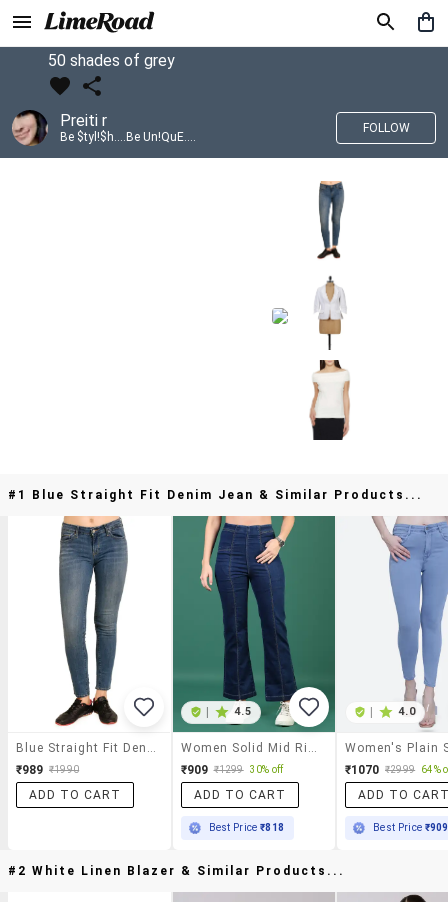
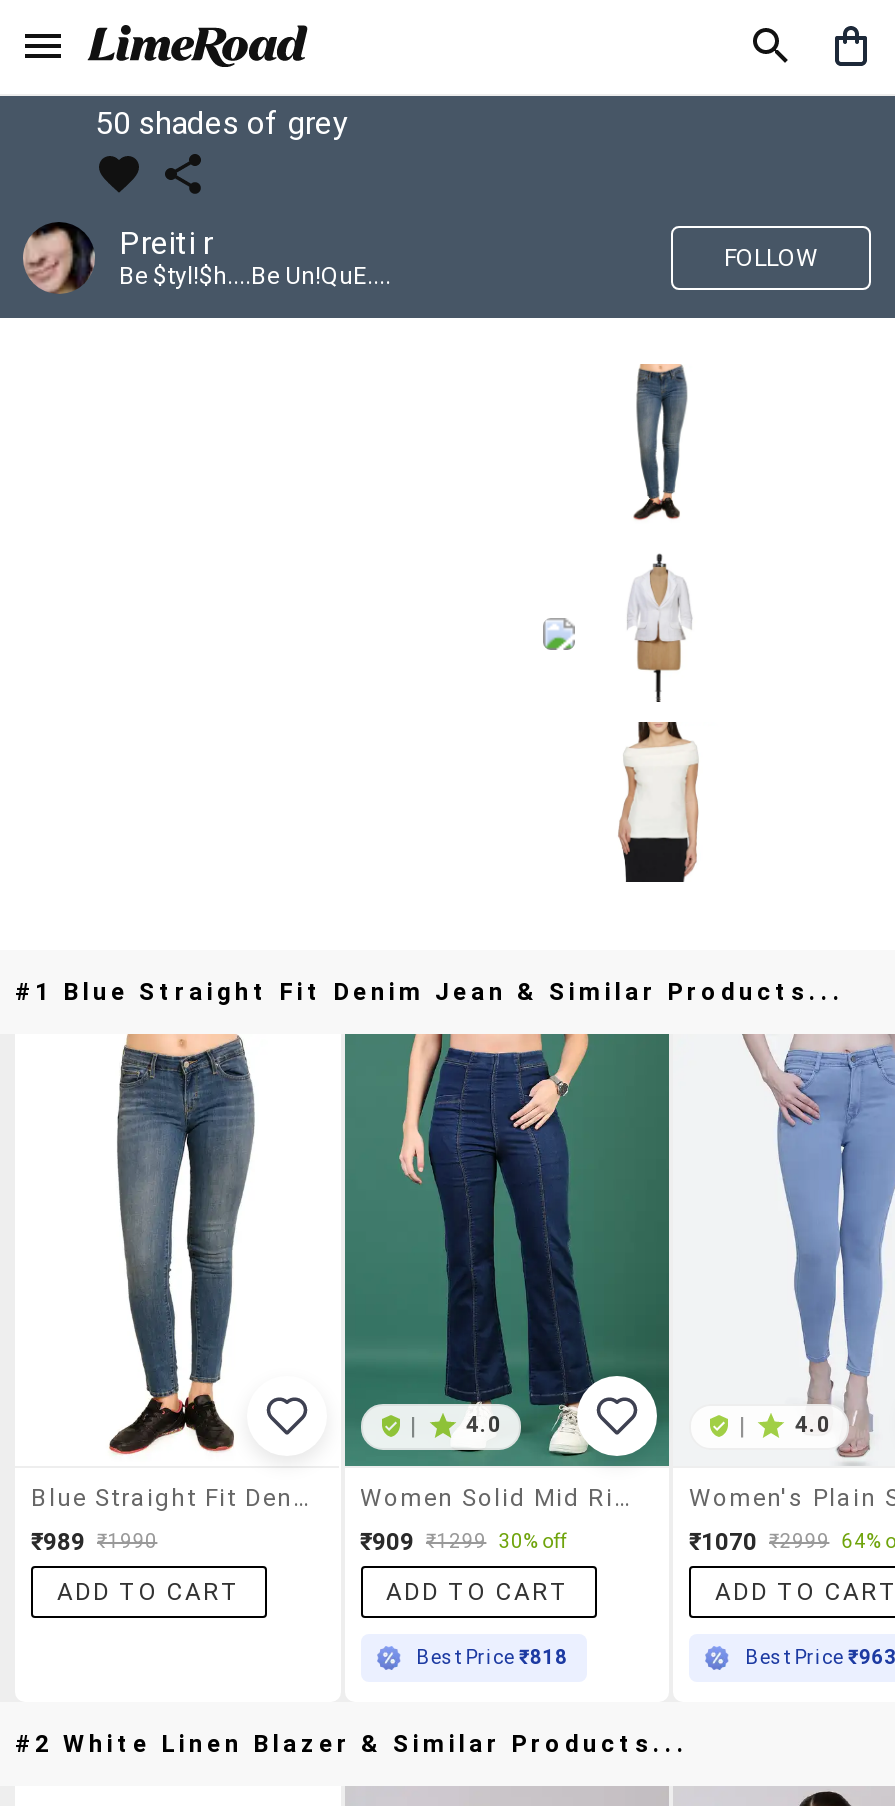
- 4.5
+ 4.0

- Best Price ₹909
+ Best Price ₹963
